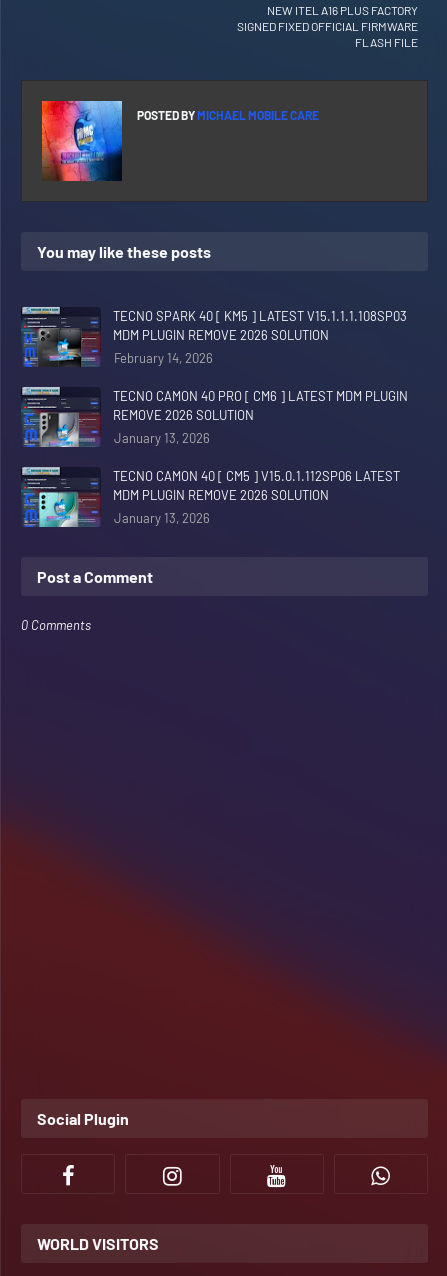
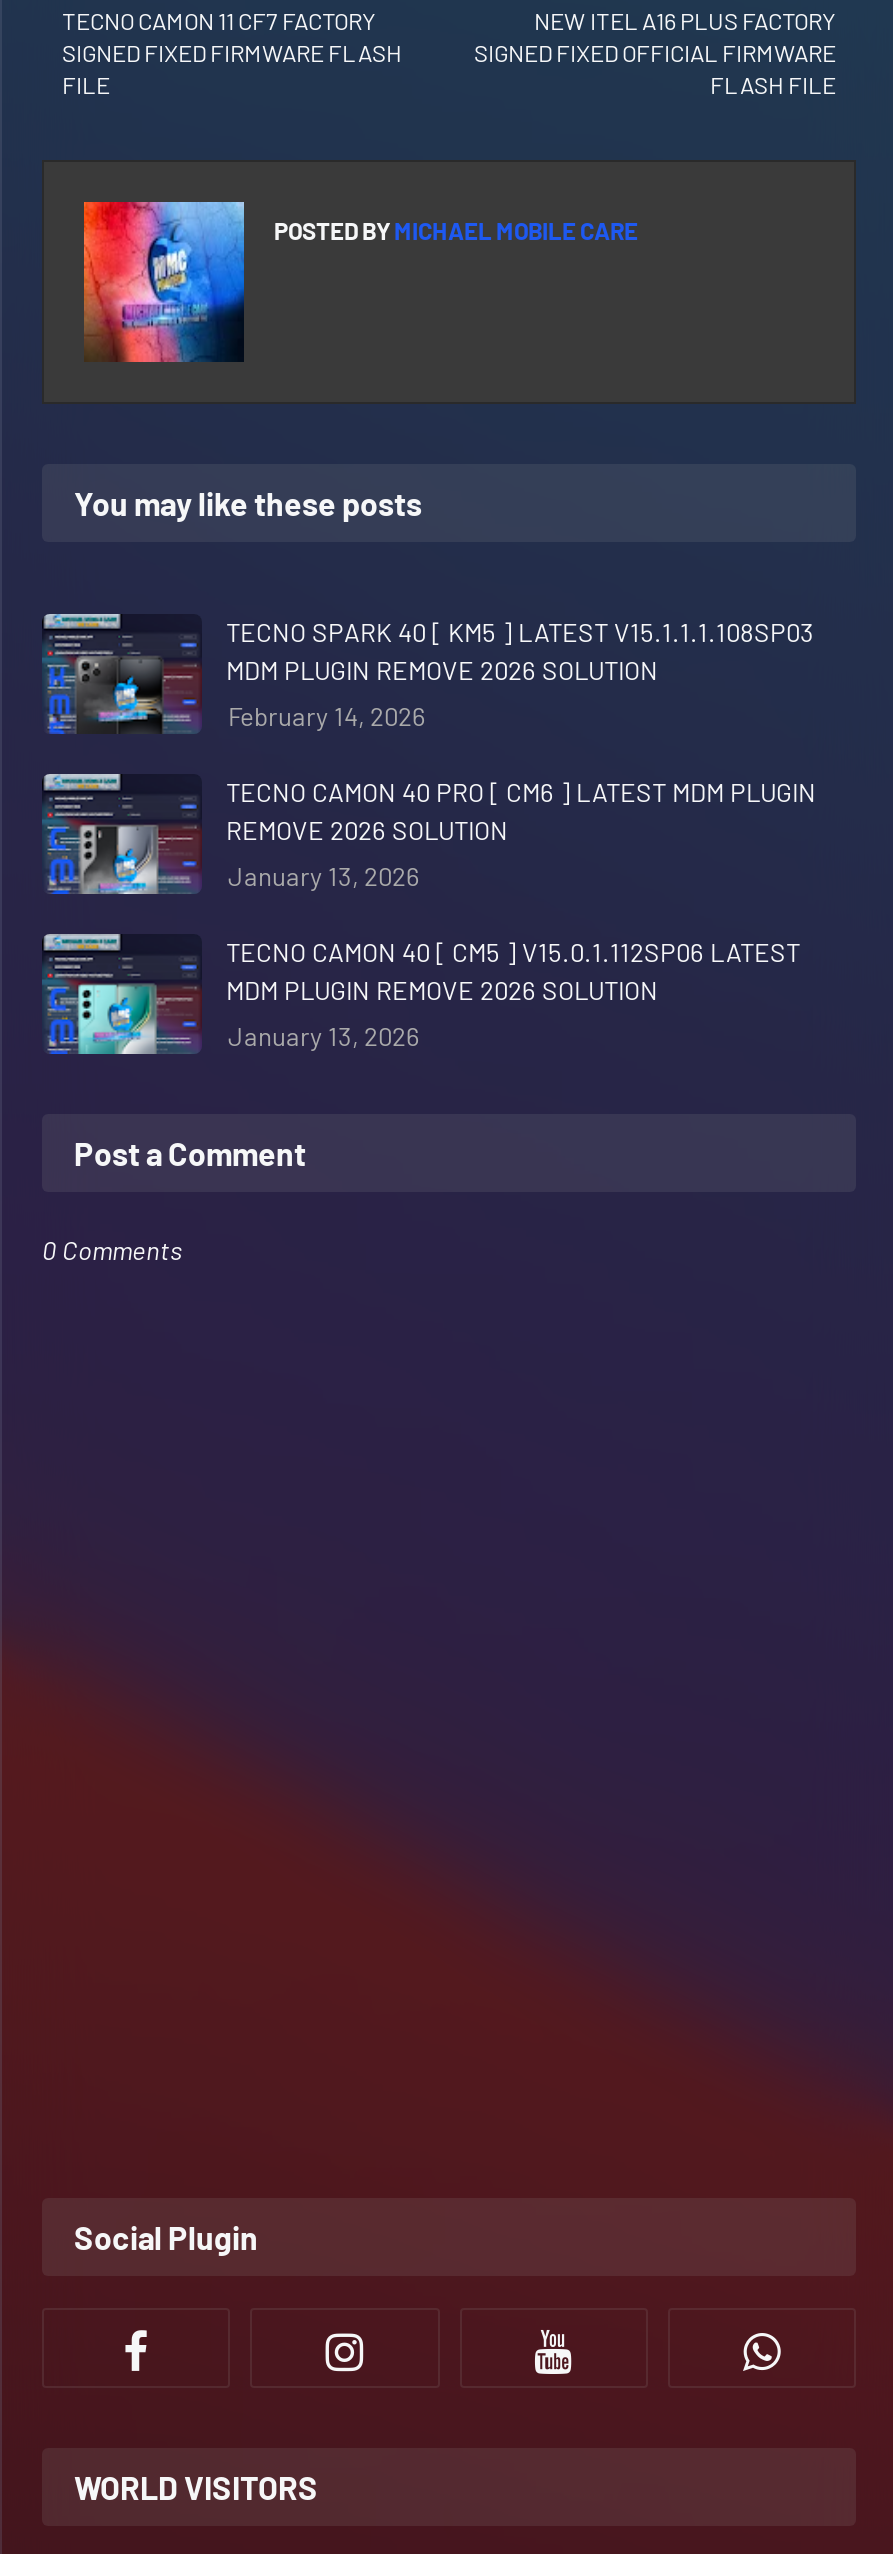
+ TECNO CAMON 11 CF7 FACTORY
+ SIGNED FIXED FIRMWARE FLASH
+ FILE
